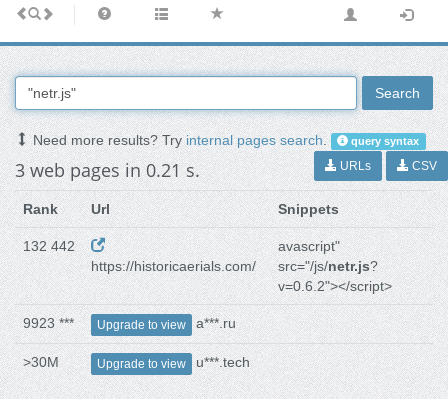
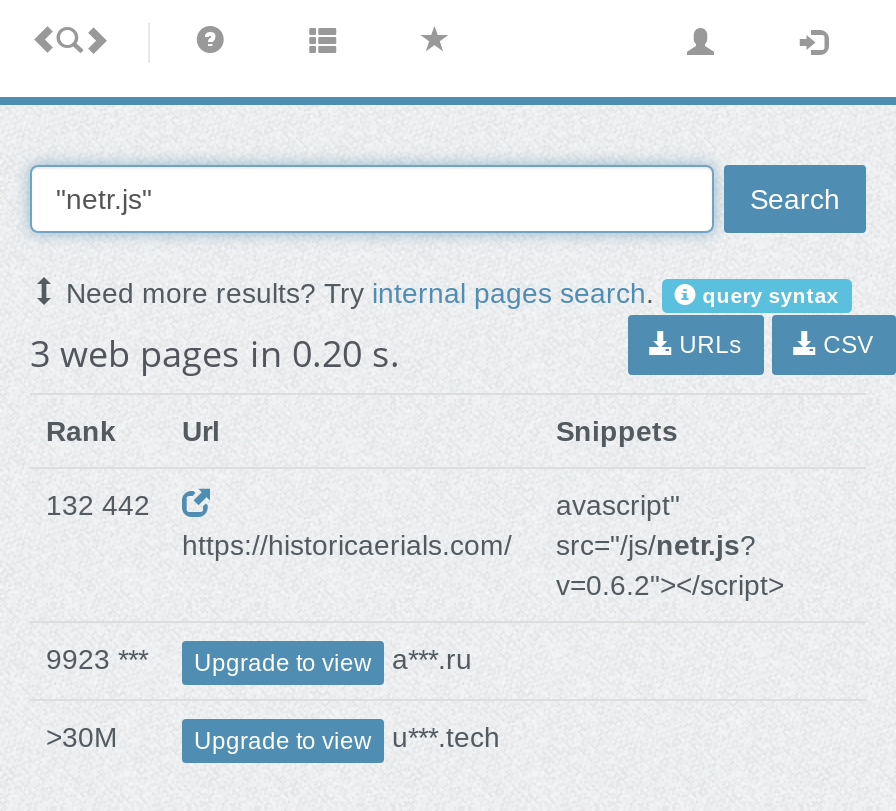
- 3 web pages in 0.21 s.
+ 3 web pages in 0.20 s.
